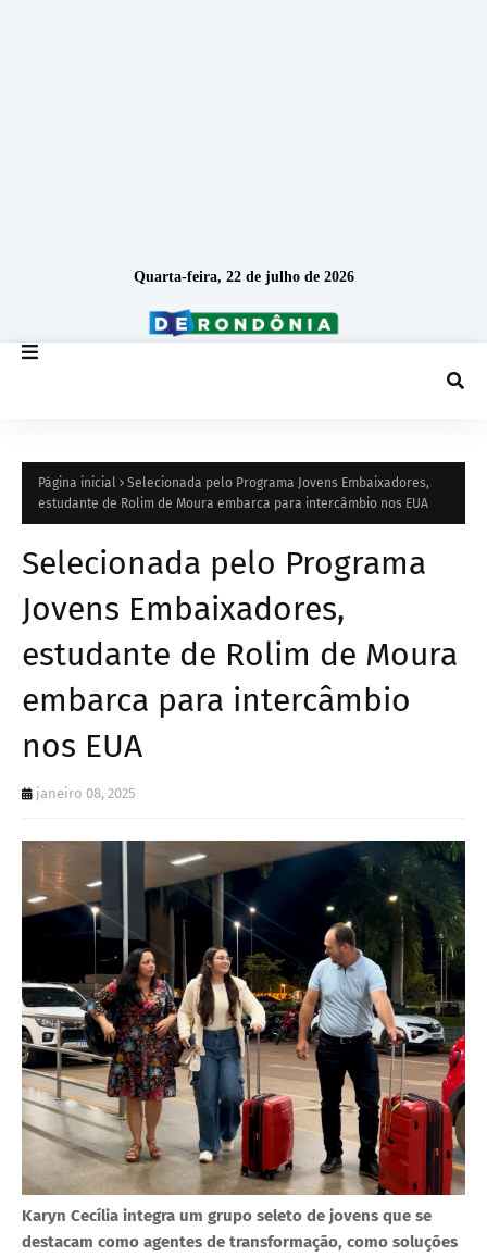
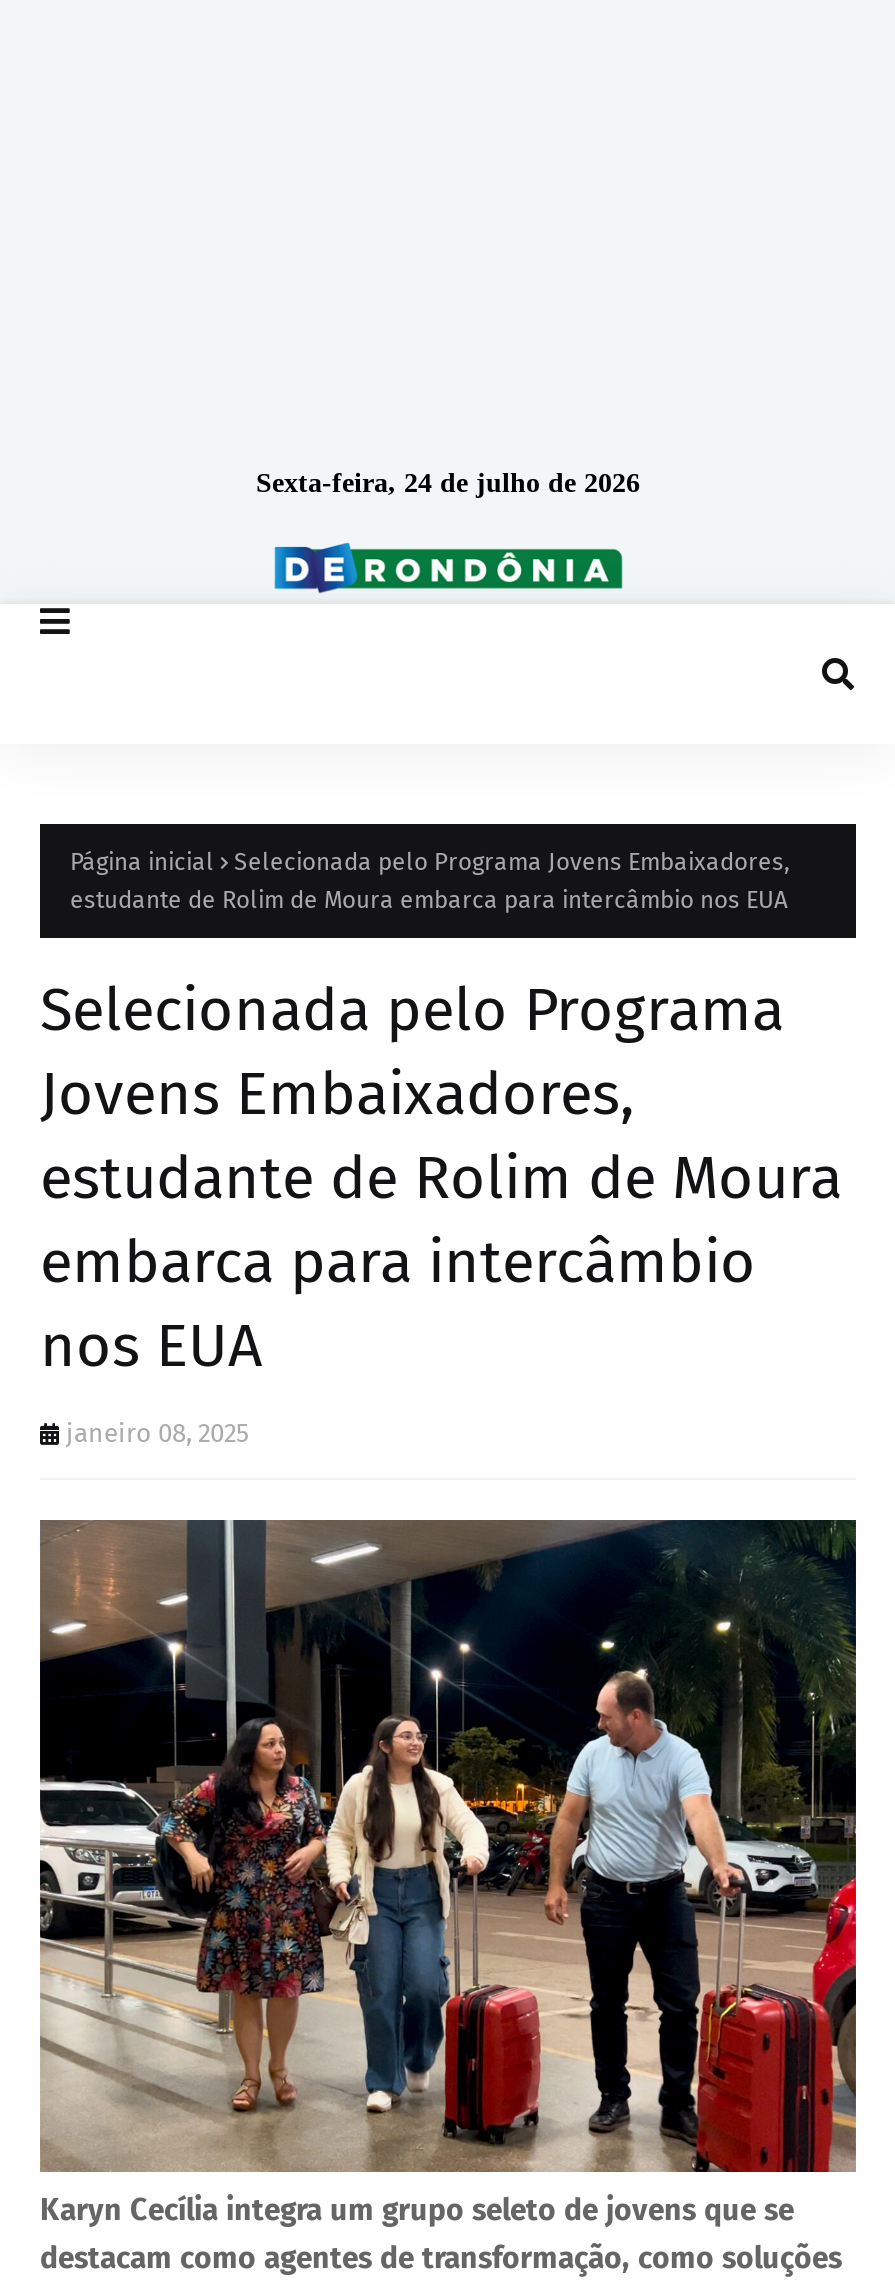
- Quarta-feira, 22 de julho de 2026
+ Sexta-feira, 24 de julho de 2026
